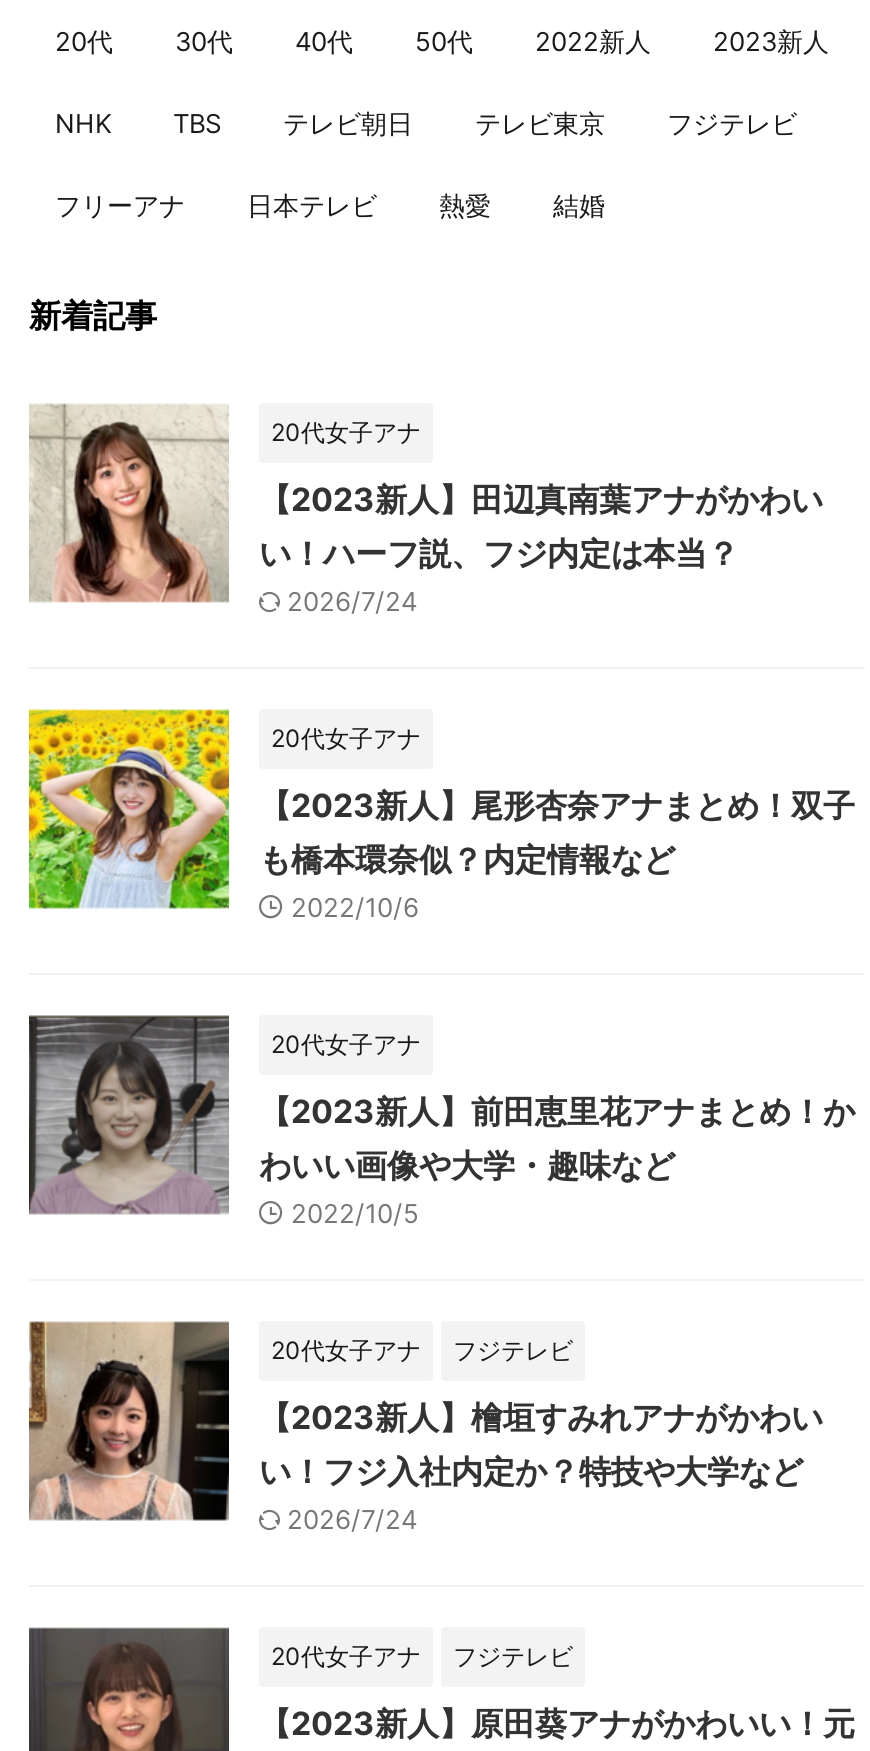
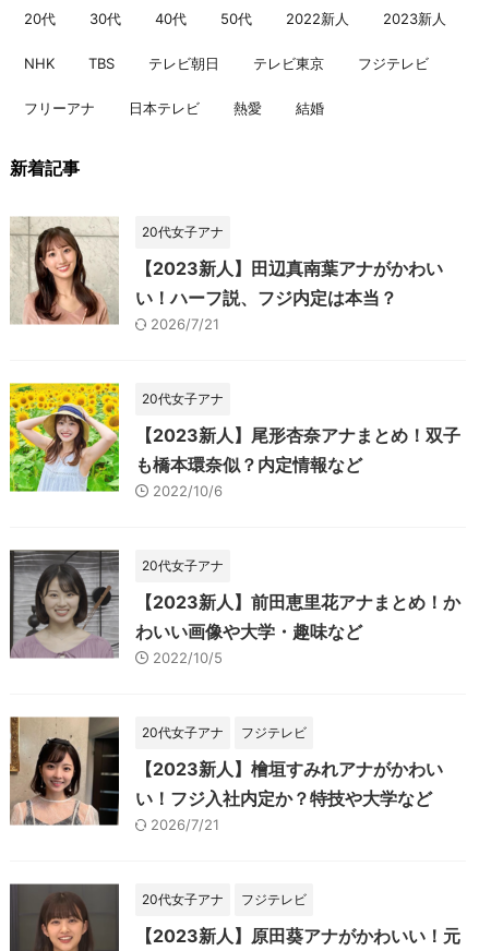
- 2026/7/24
+ 2026/7/21

- 2026/7/24
+ 2026/7/21
